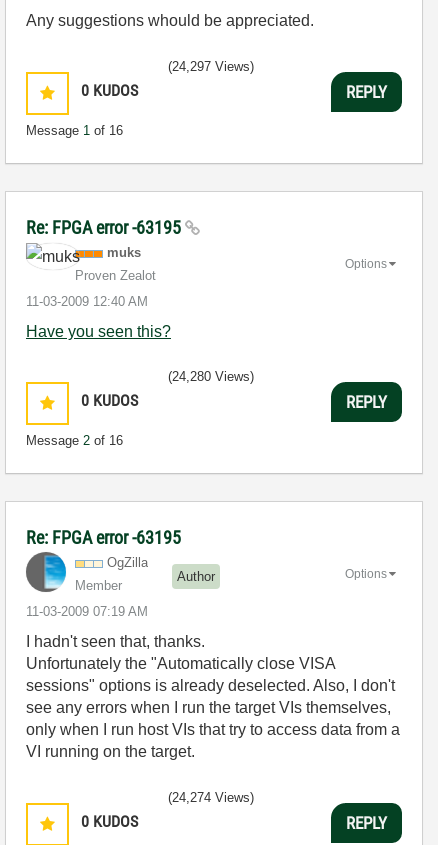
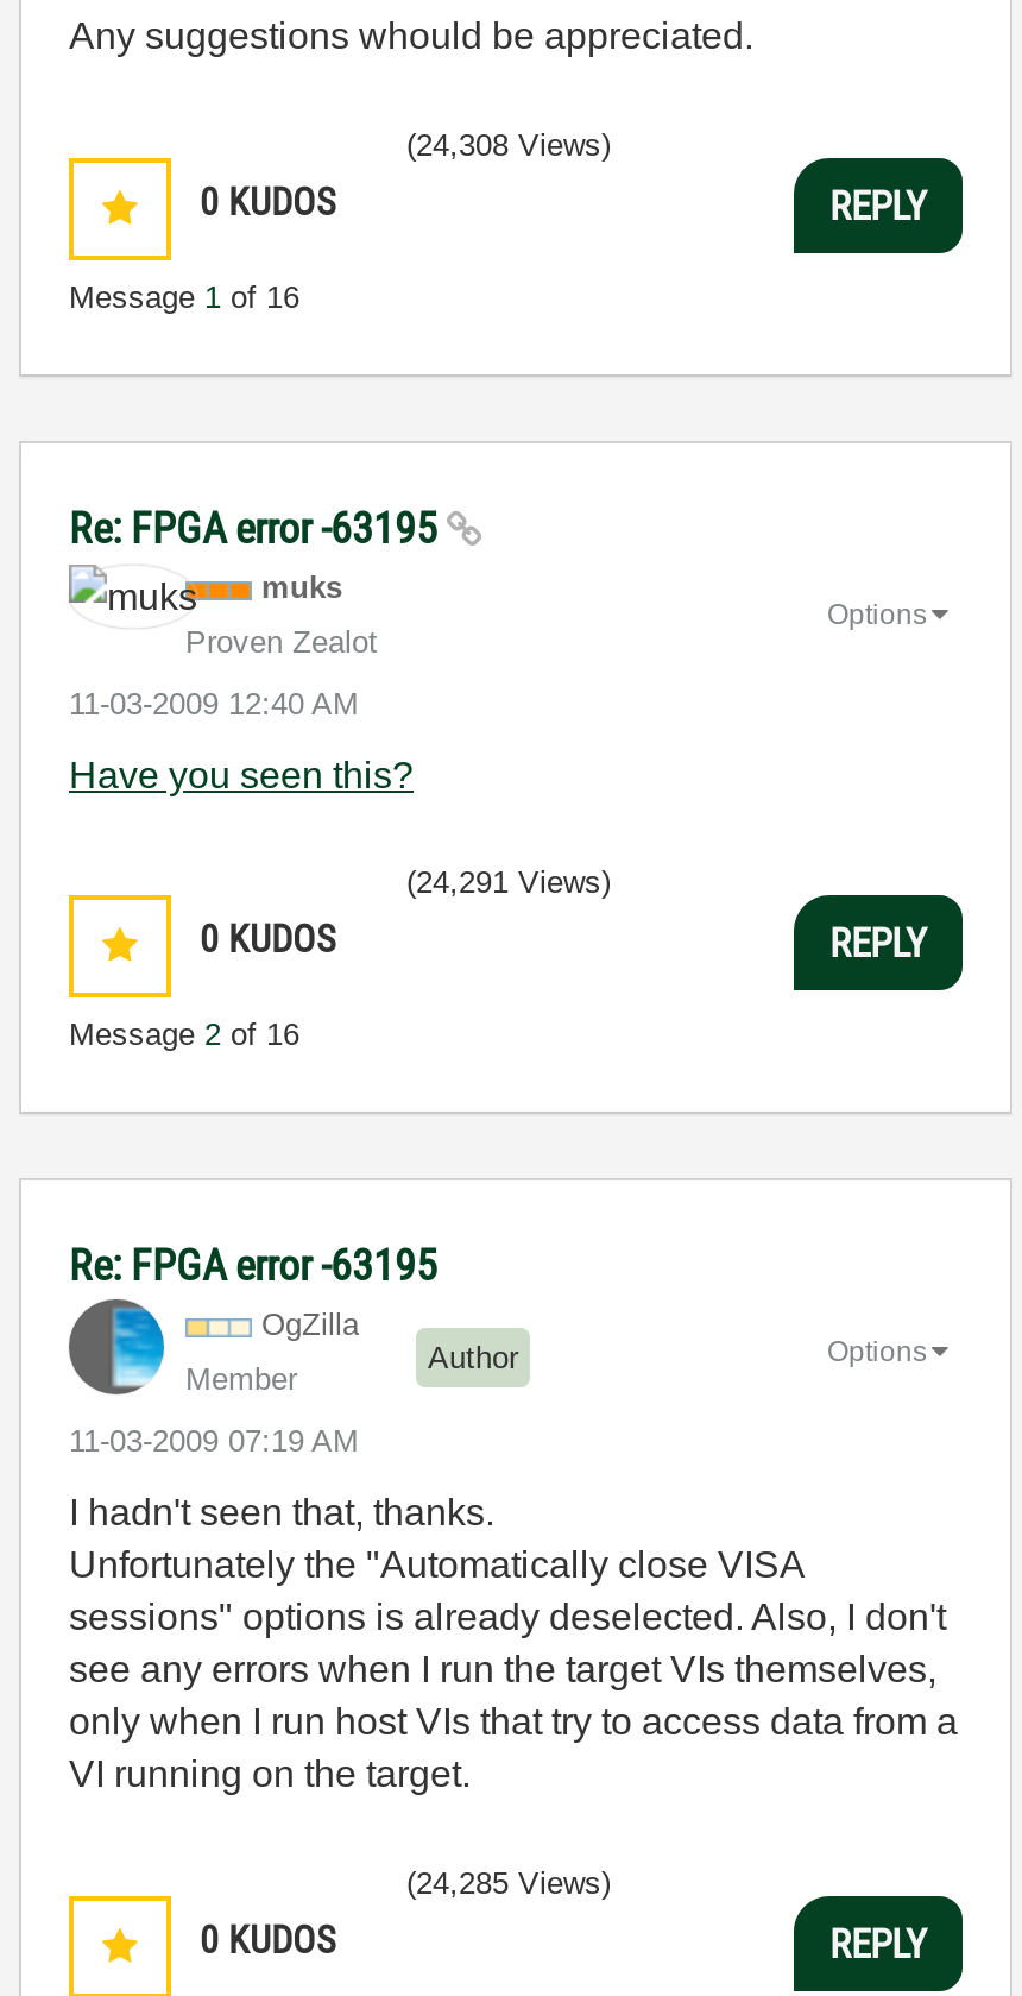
- (24,297 Views)
+ (24,308 Views)

- (24,280 Views)
+ (24,291 Views)

- (24,274 Views)
+ (24,285 Views)
